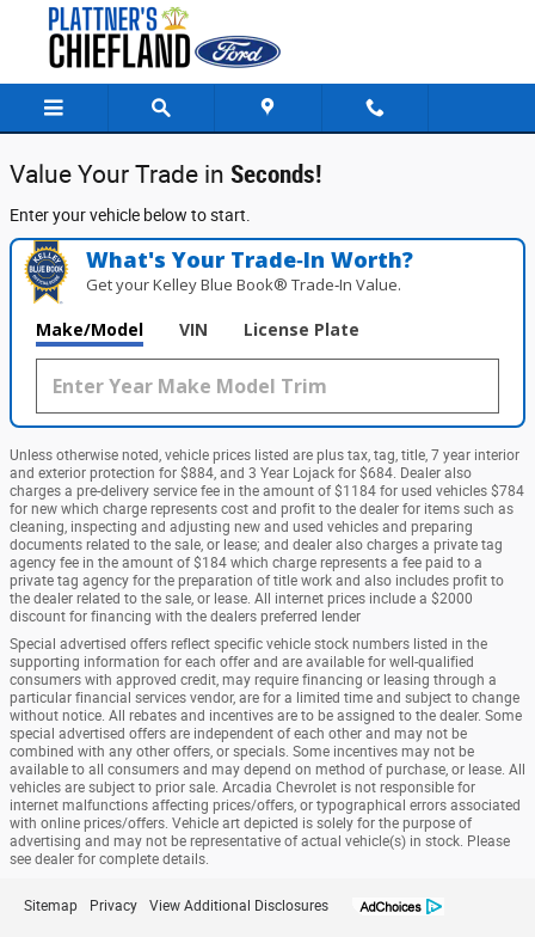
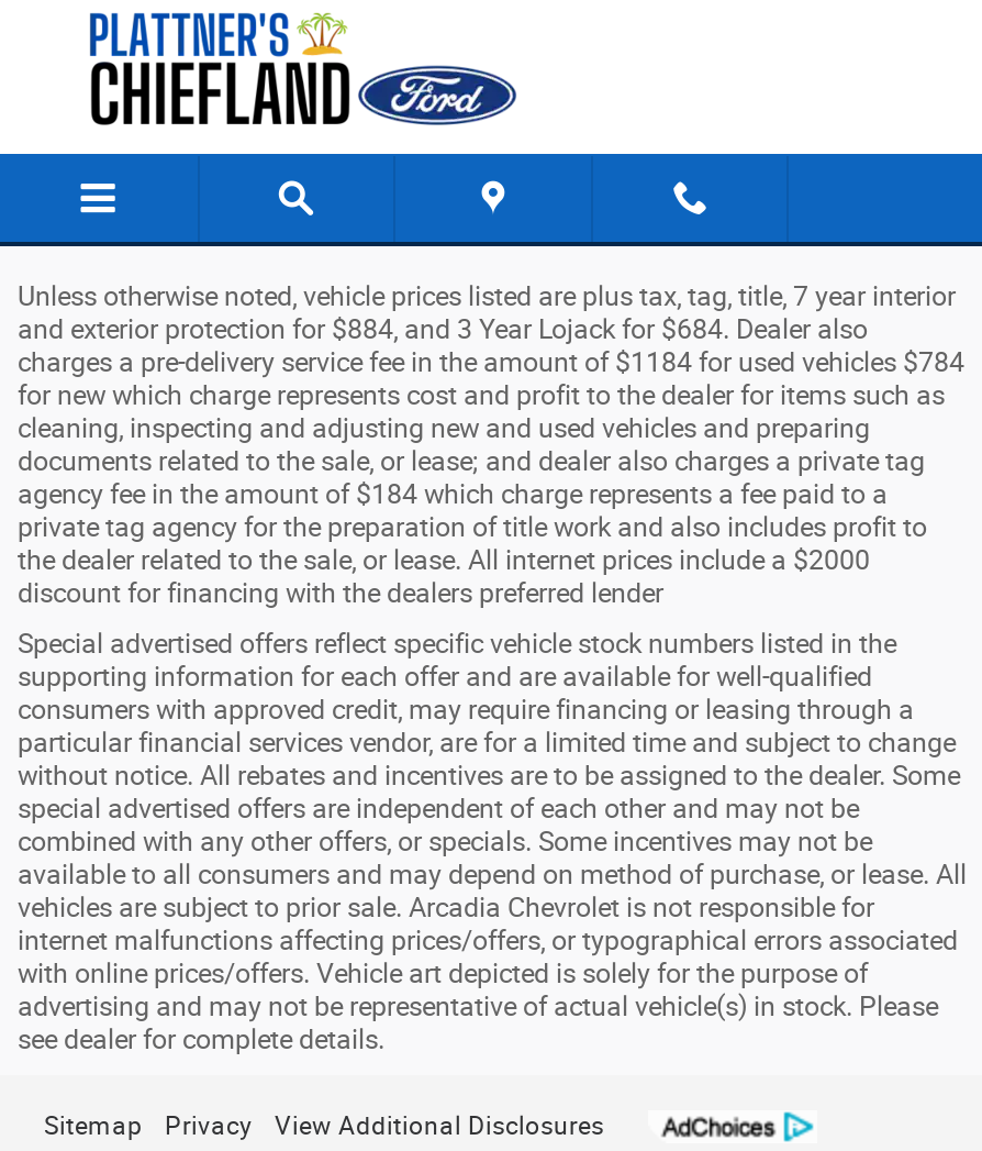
- [image]
- Value Your Trade in Seconds!
- Enter your vehicle below to start.
- What's Your Trade‑In Worth?
- Get your Kelley Blue Book® Trade‑In Value.
- Make/Model
- VIN
- License Plate
